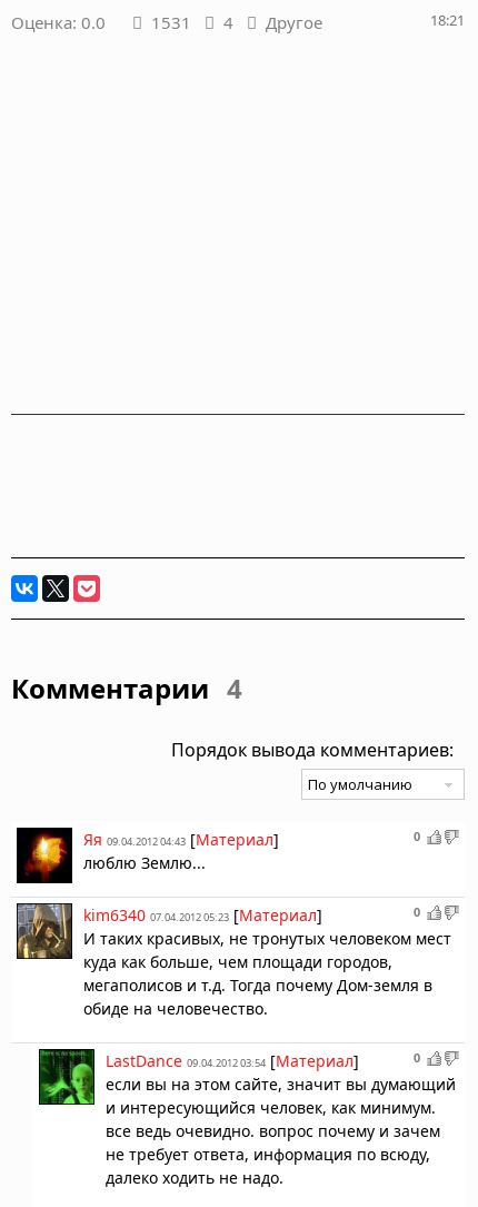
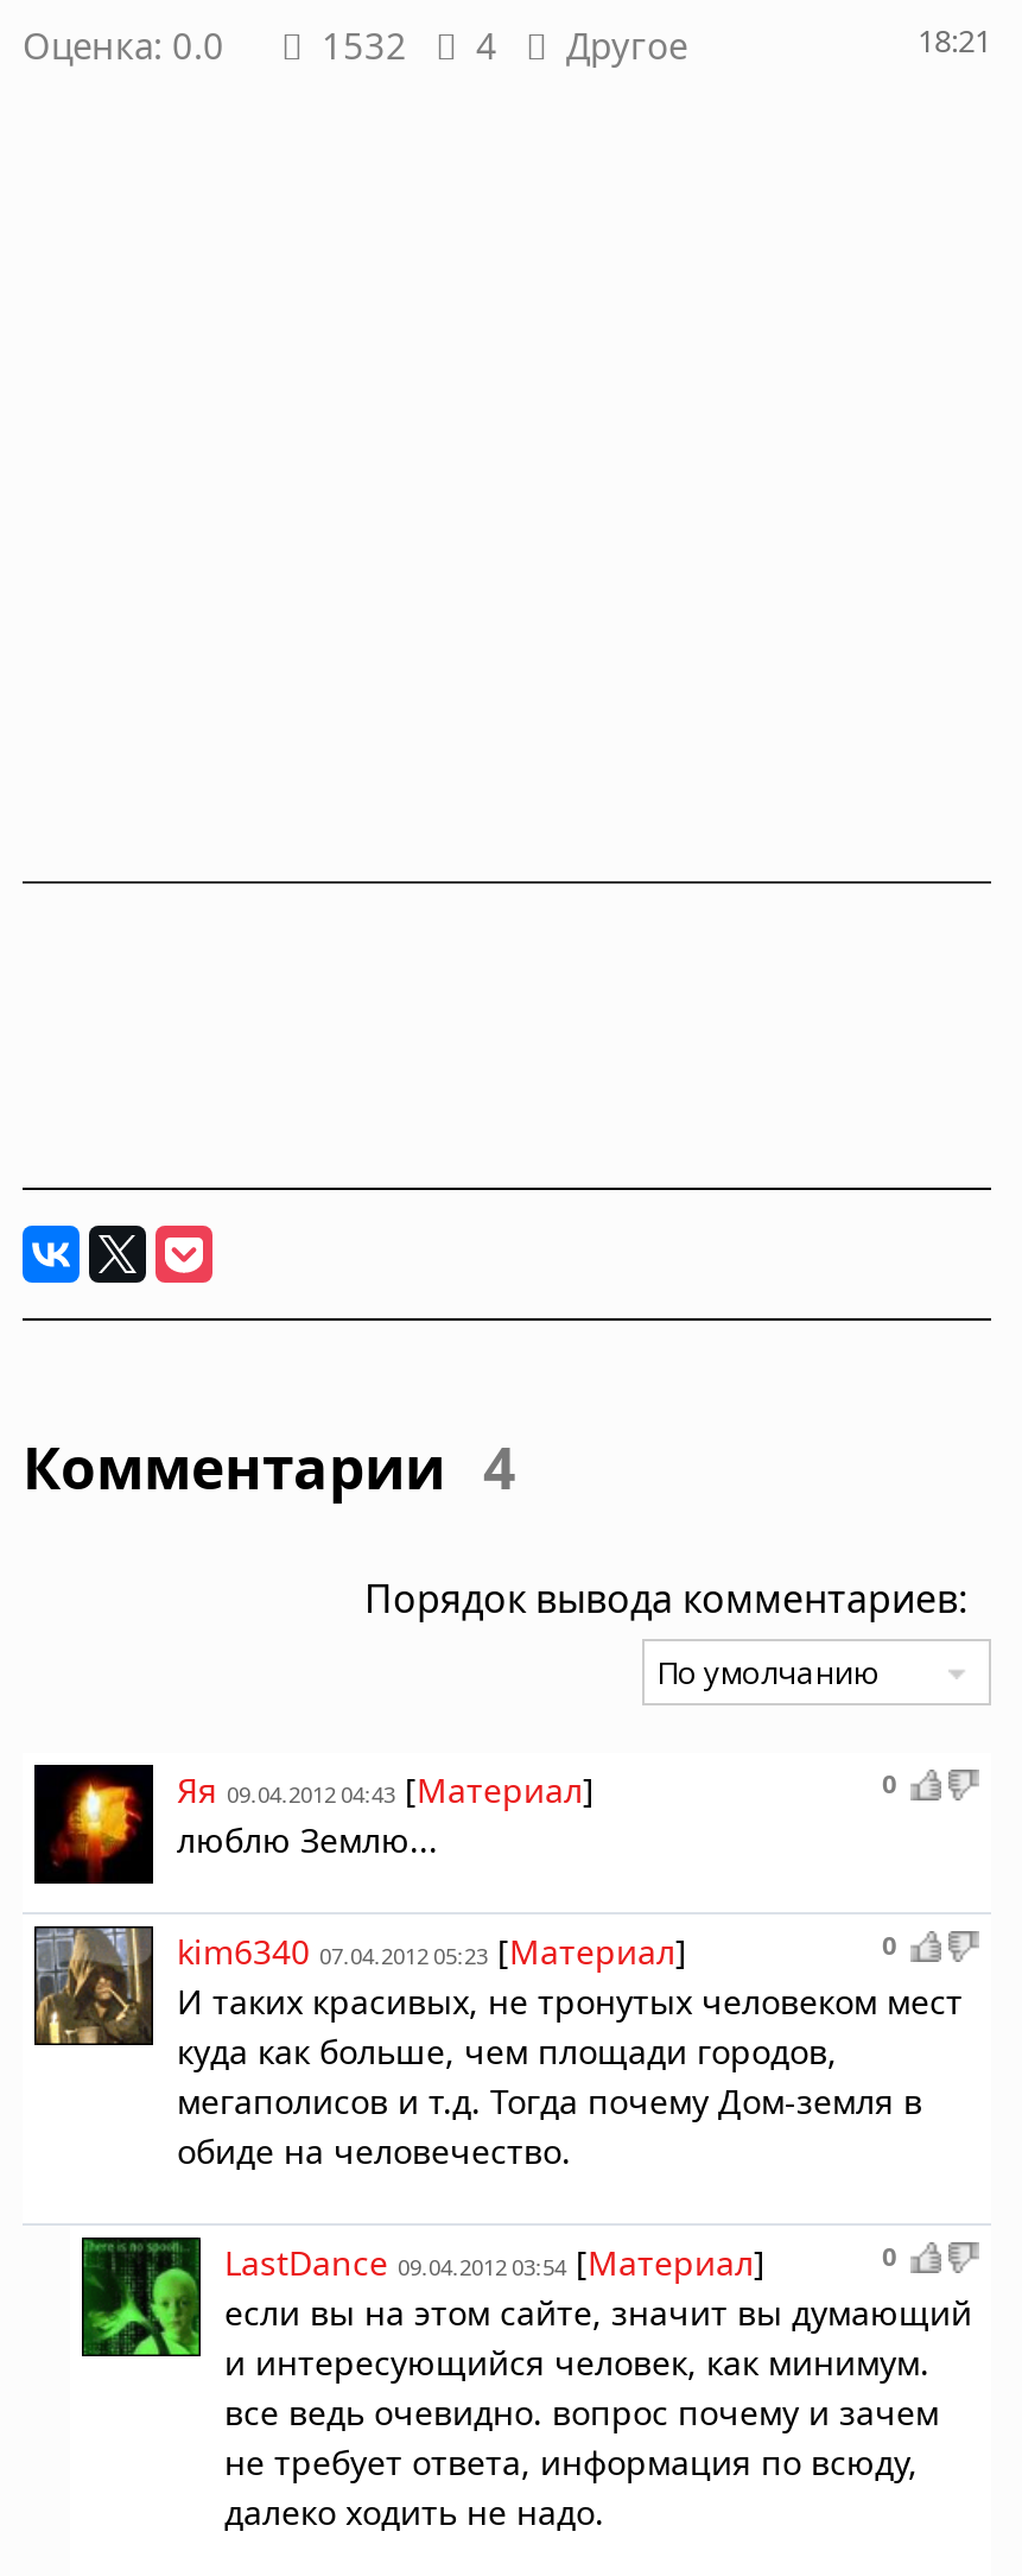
- Оценка: 0.0 1531 4 Другое
+ Оценка: 0.0 1532 4 Другое
